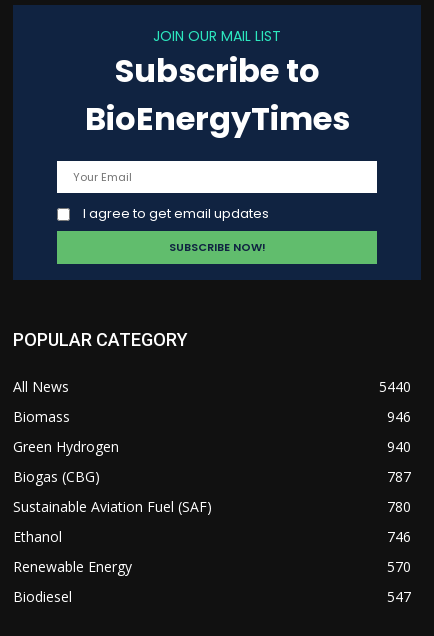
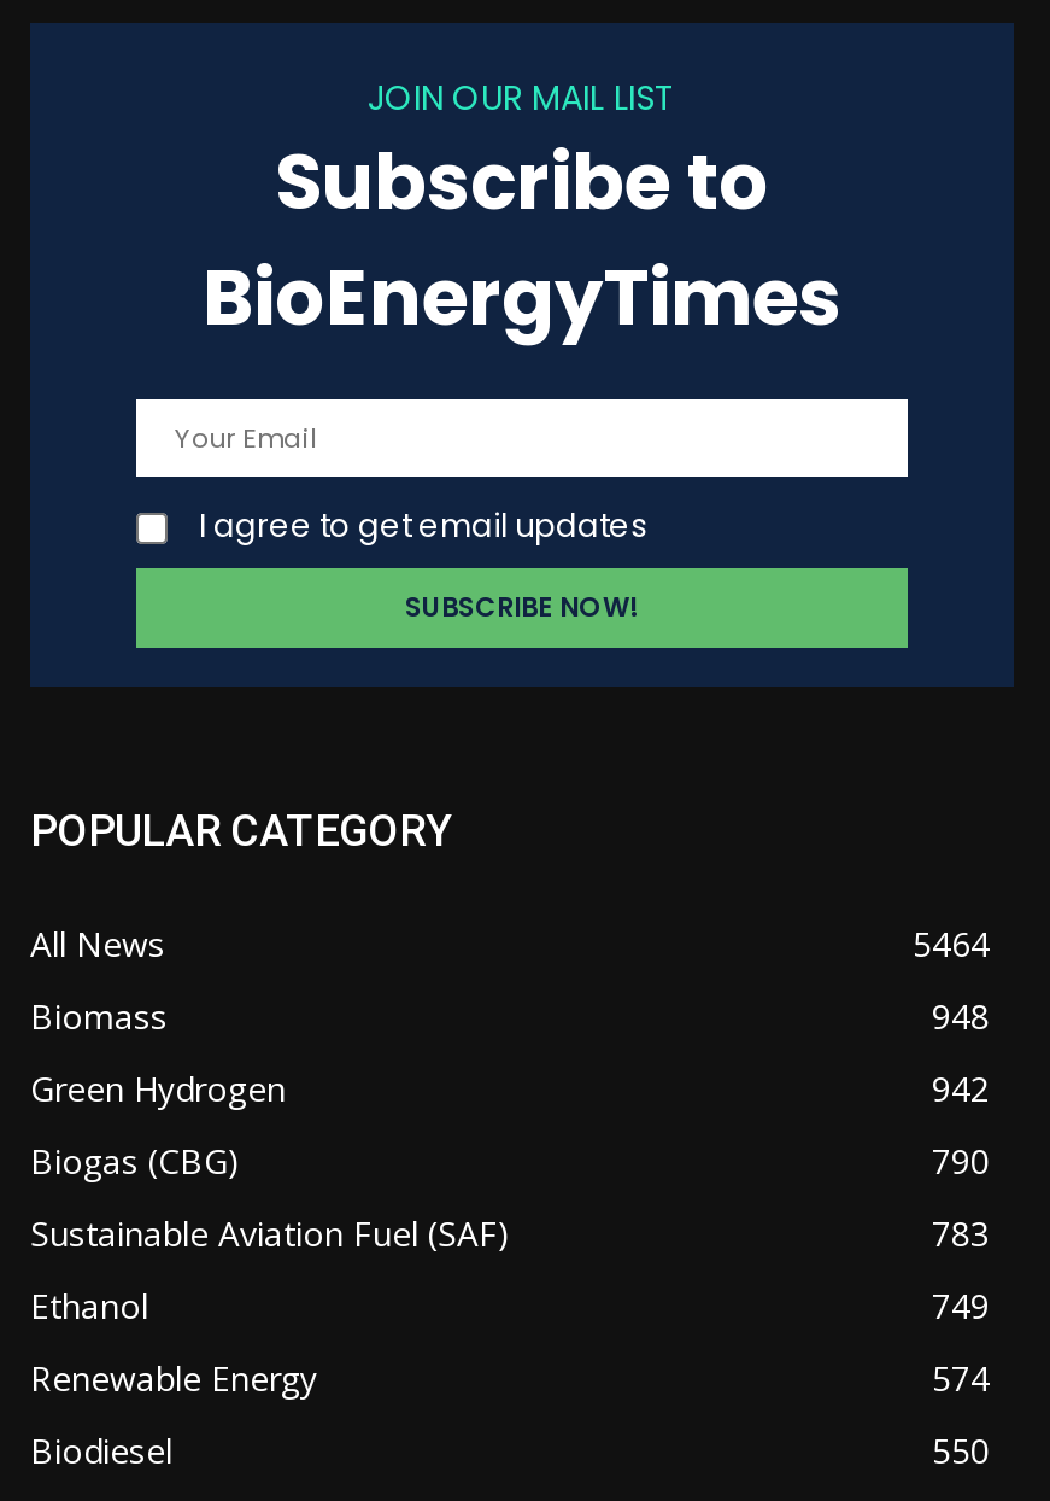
- 5440
+ 5464

- 946
+ 948

- 940
+ 942

- 787
+ 790

- 780
+ 783

- 746
+ 749

- 570
+ 574

- 547
+ 550
